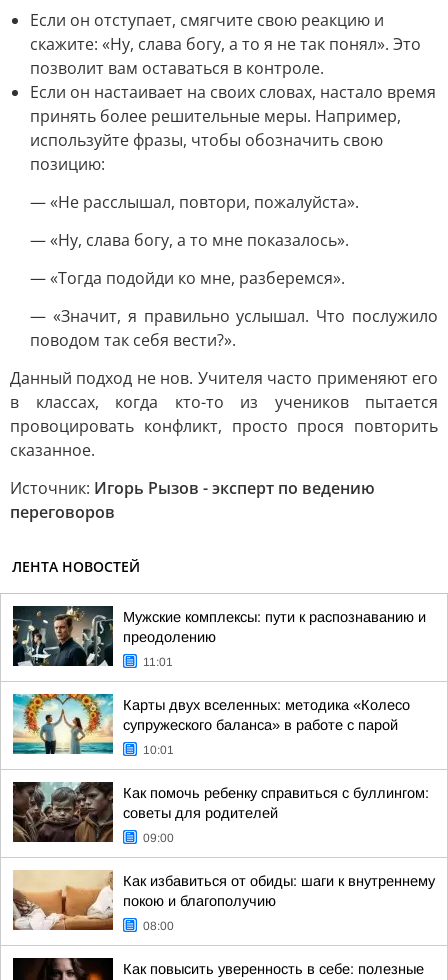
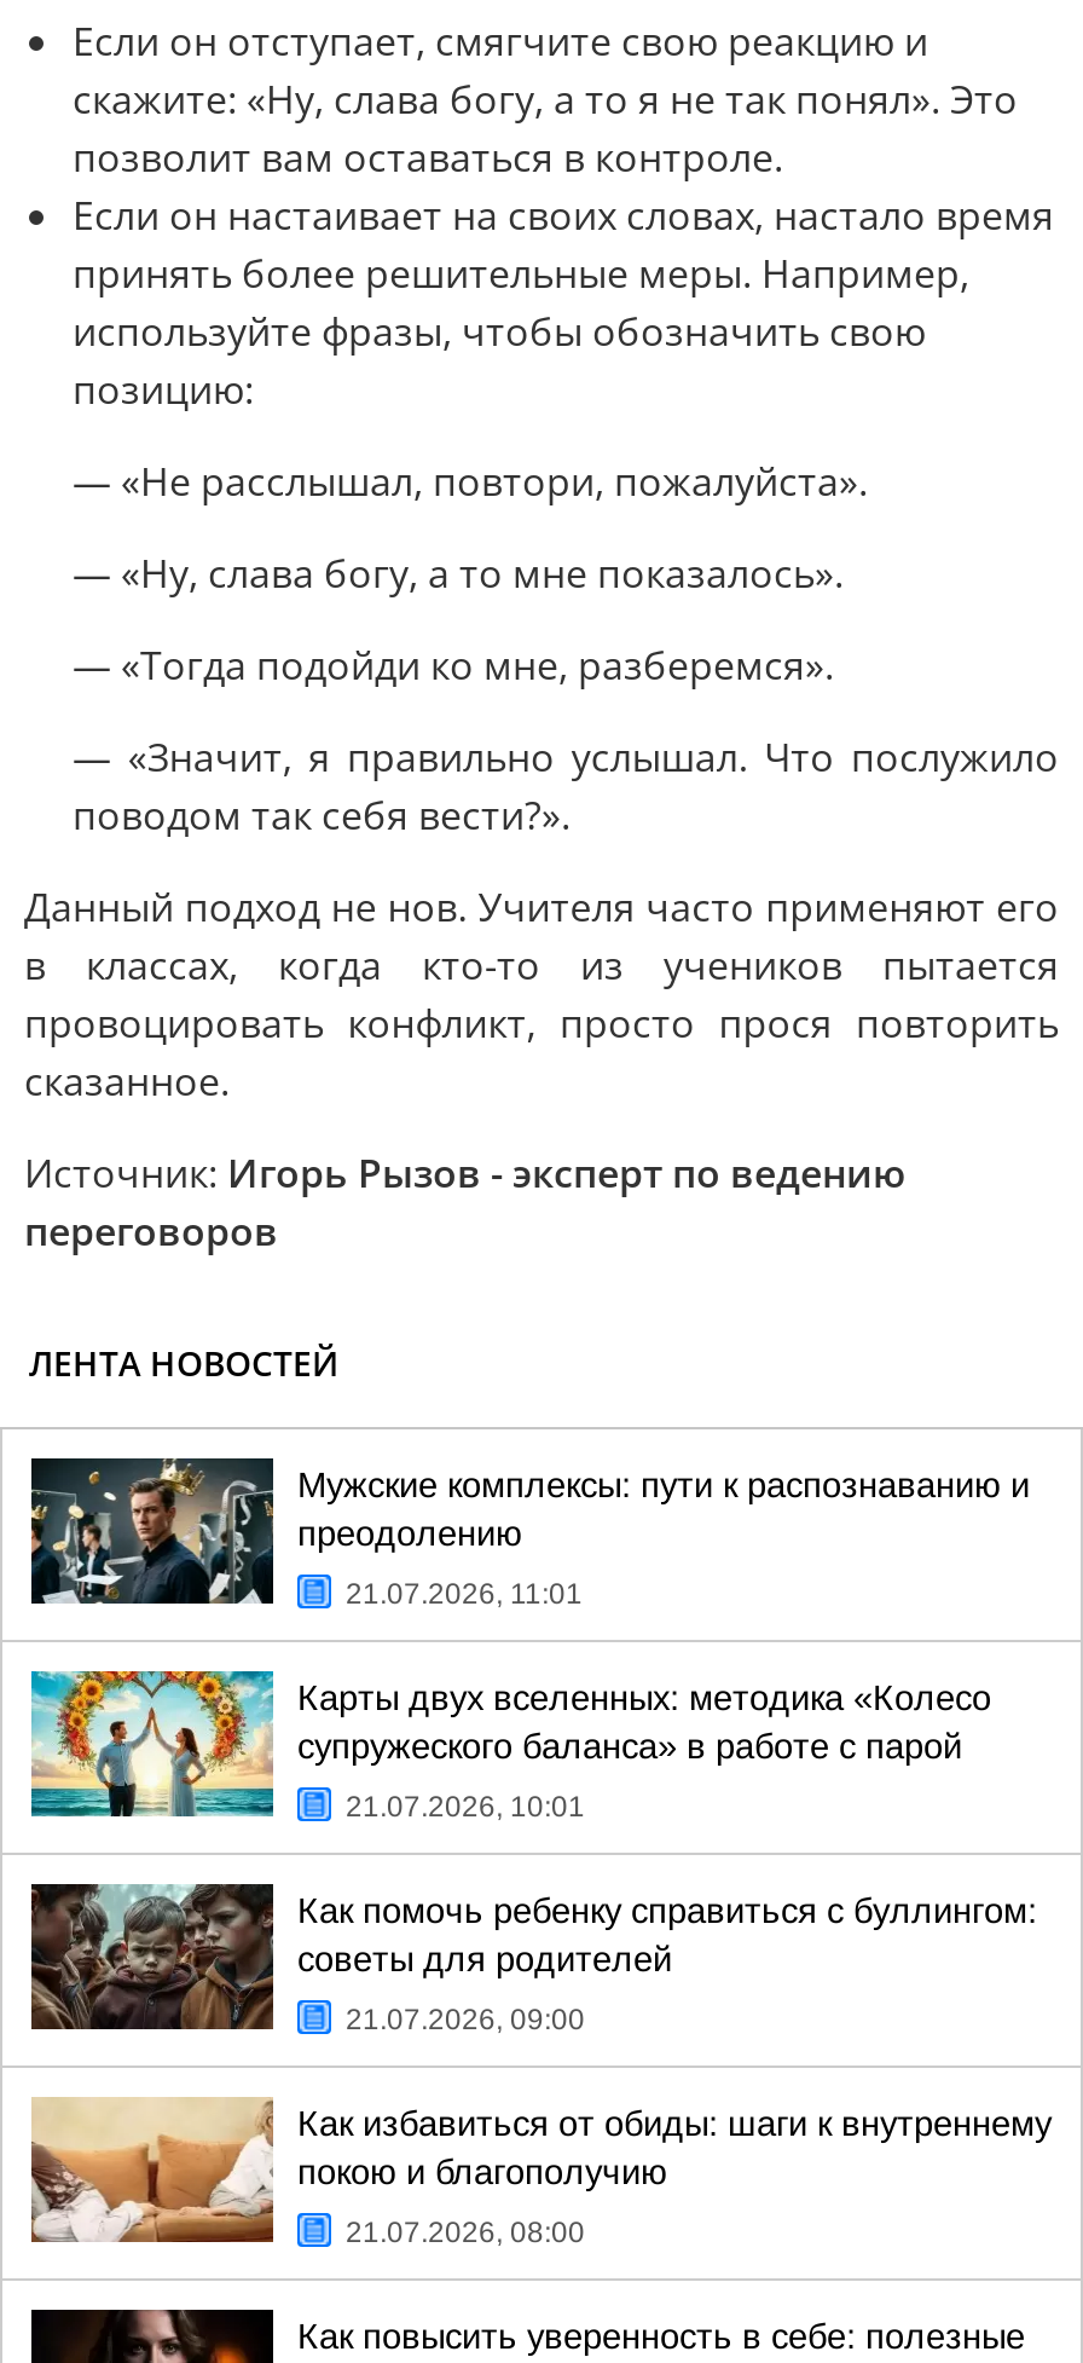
- 11:01
+ 21.07.2026, 11:01

- 10:01
+ 21.07.2026, 10:01

- 09:00
+ 21.07.2026, 09:00

- 08:00
+ 21.07.2026, 08:00
